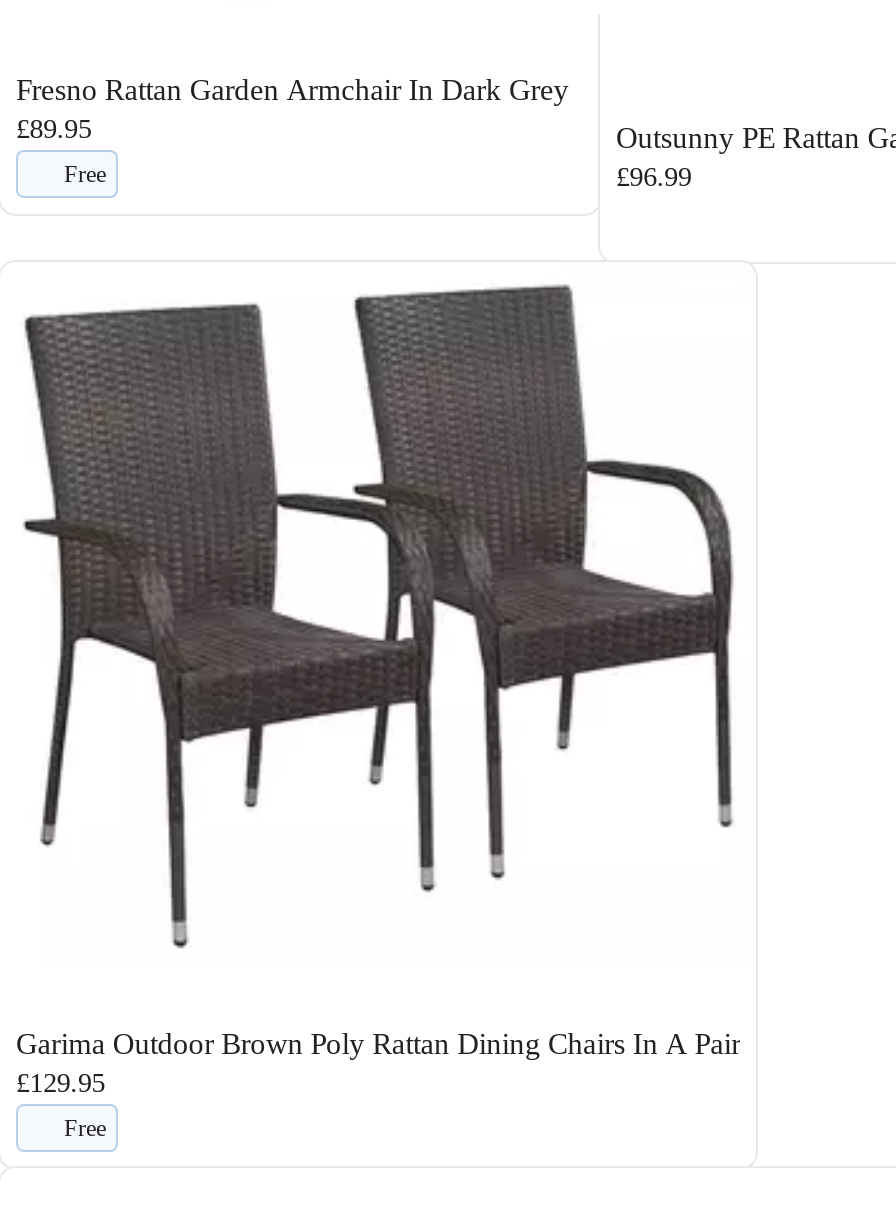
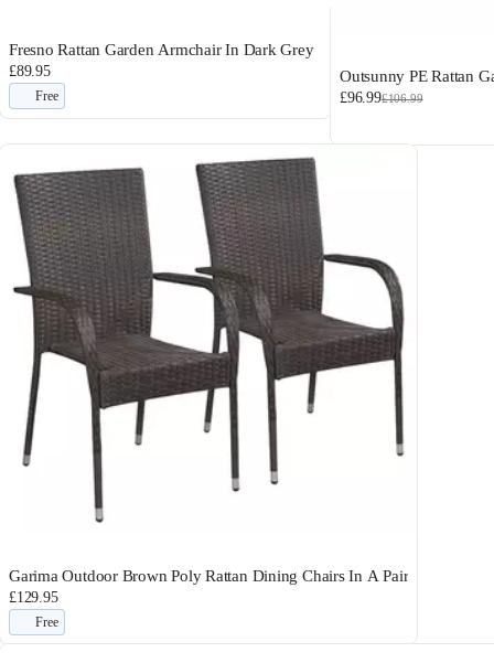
- £96.99
+ £96.99£106.99
